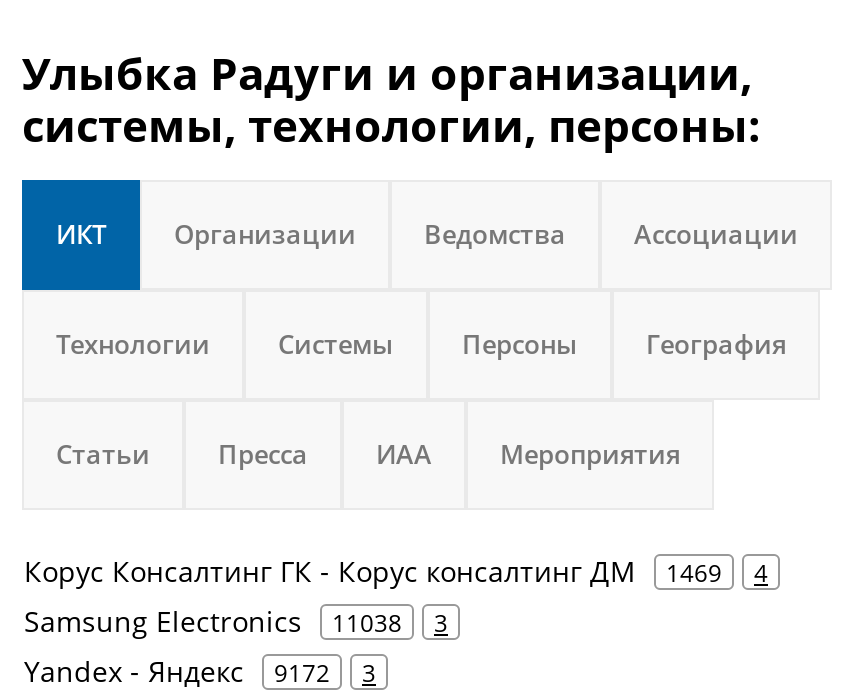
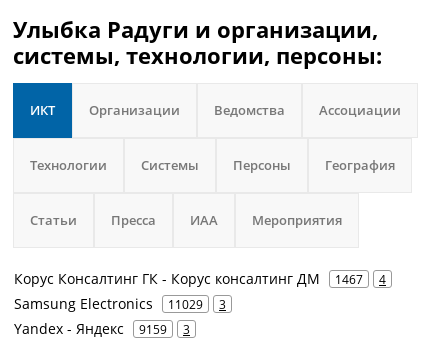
- Корус Консалтинг ГК - Корус консалтинг ДМ 1469 4
+ Корус Консалтинг ГК - Корус консалтинг ДМ 1467 4

- Samsung Electronics 11038 3
+ Samsung Electronics 11029 3

- Yandex - Яндекс 9172 3
+ Yandex - Яндекс 9159 3
